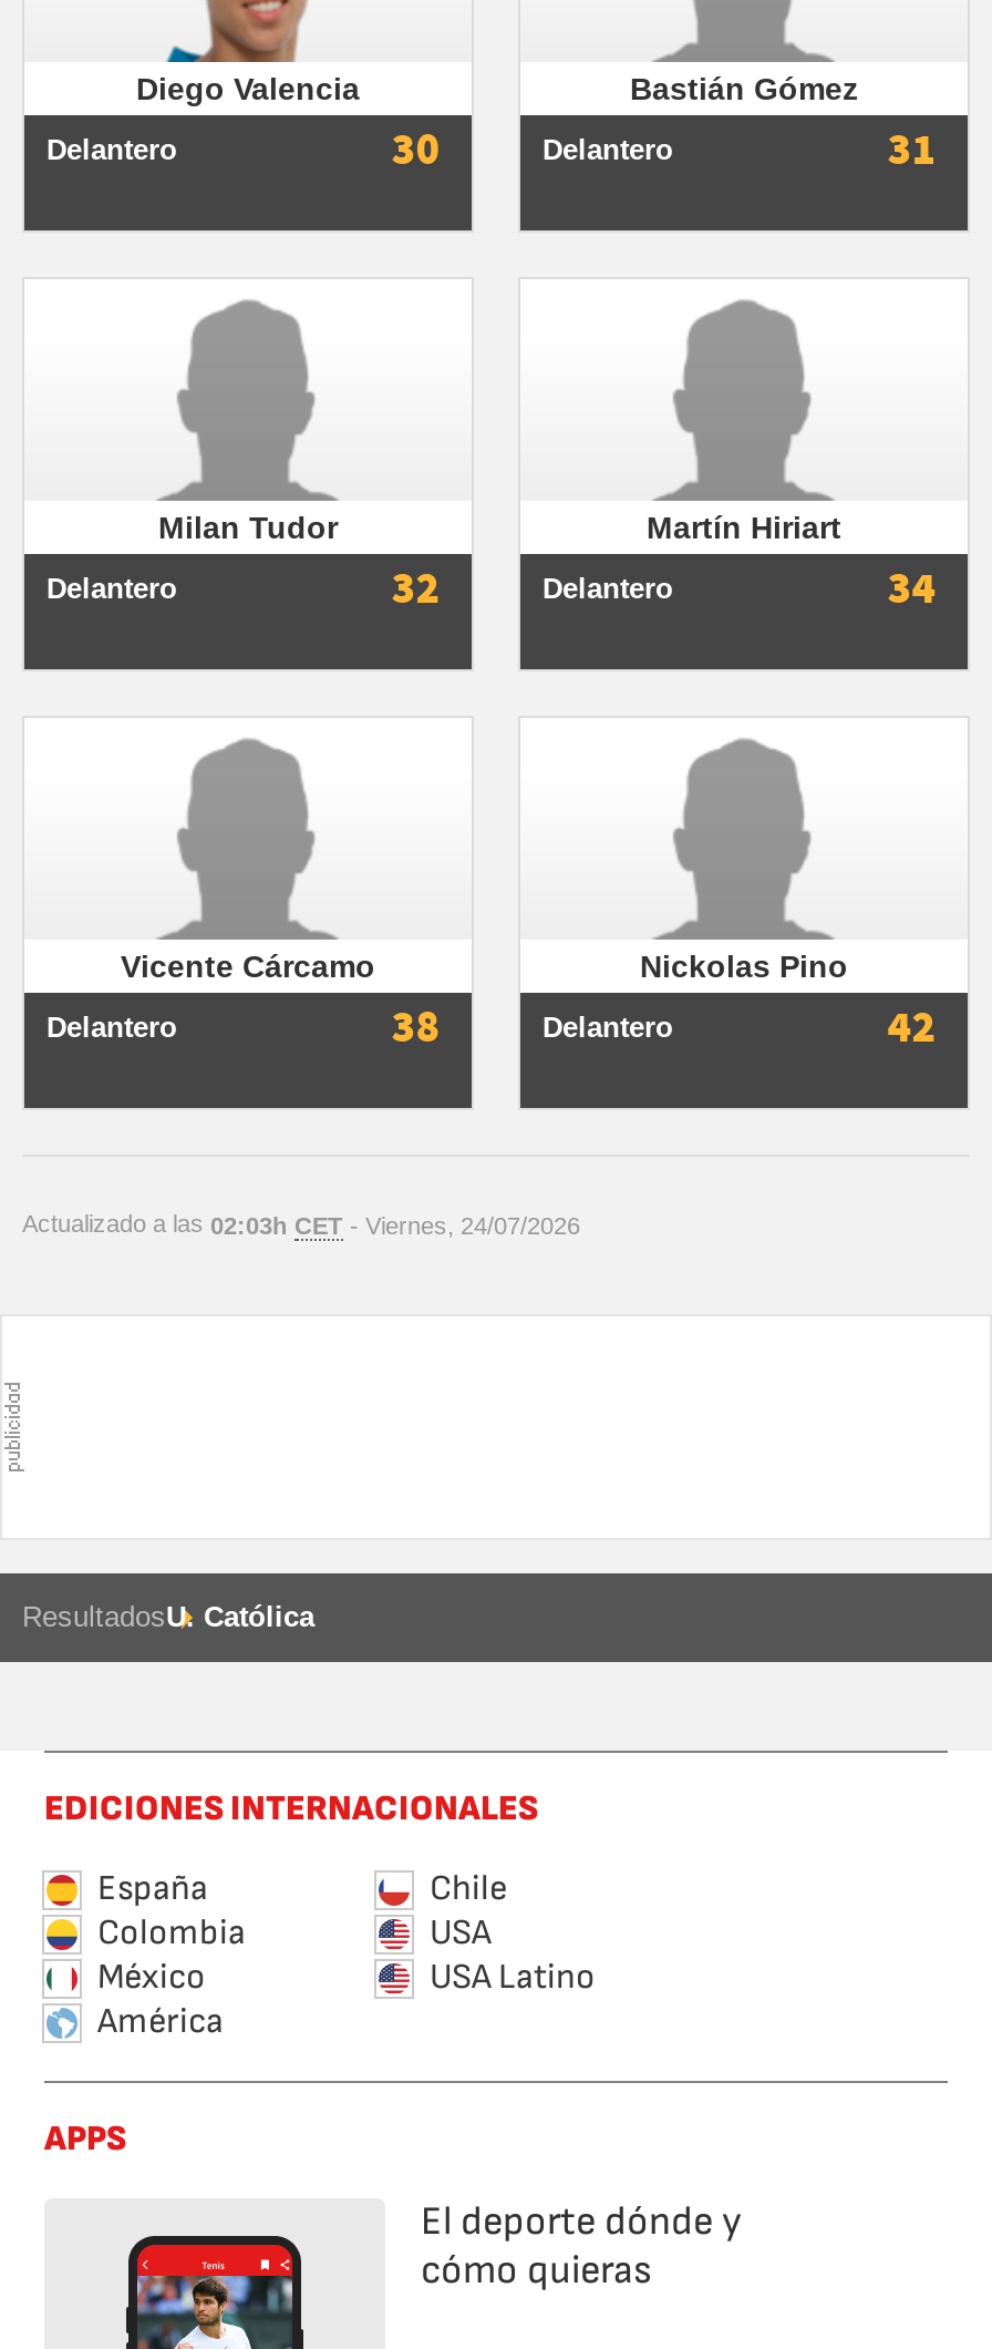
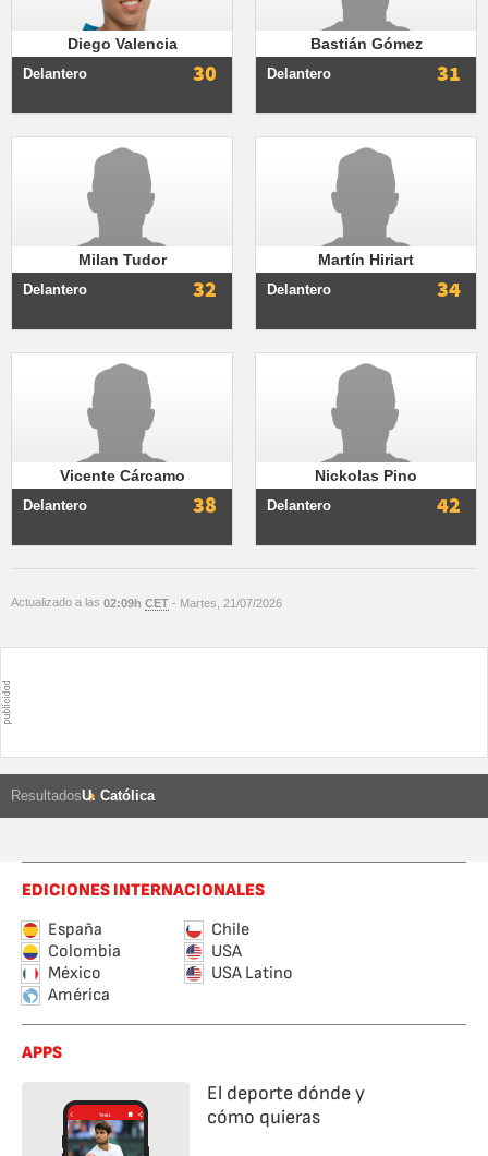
- Actualizado a las 02:03h CET - Viernes, 24/07/2026
+ Actualizado a las 02:09h CET - Martes, 21/07/2026
